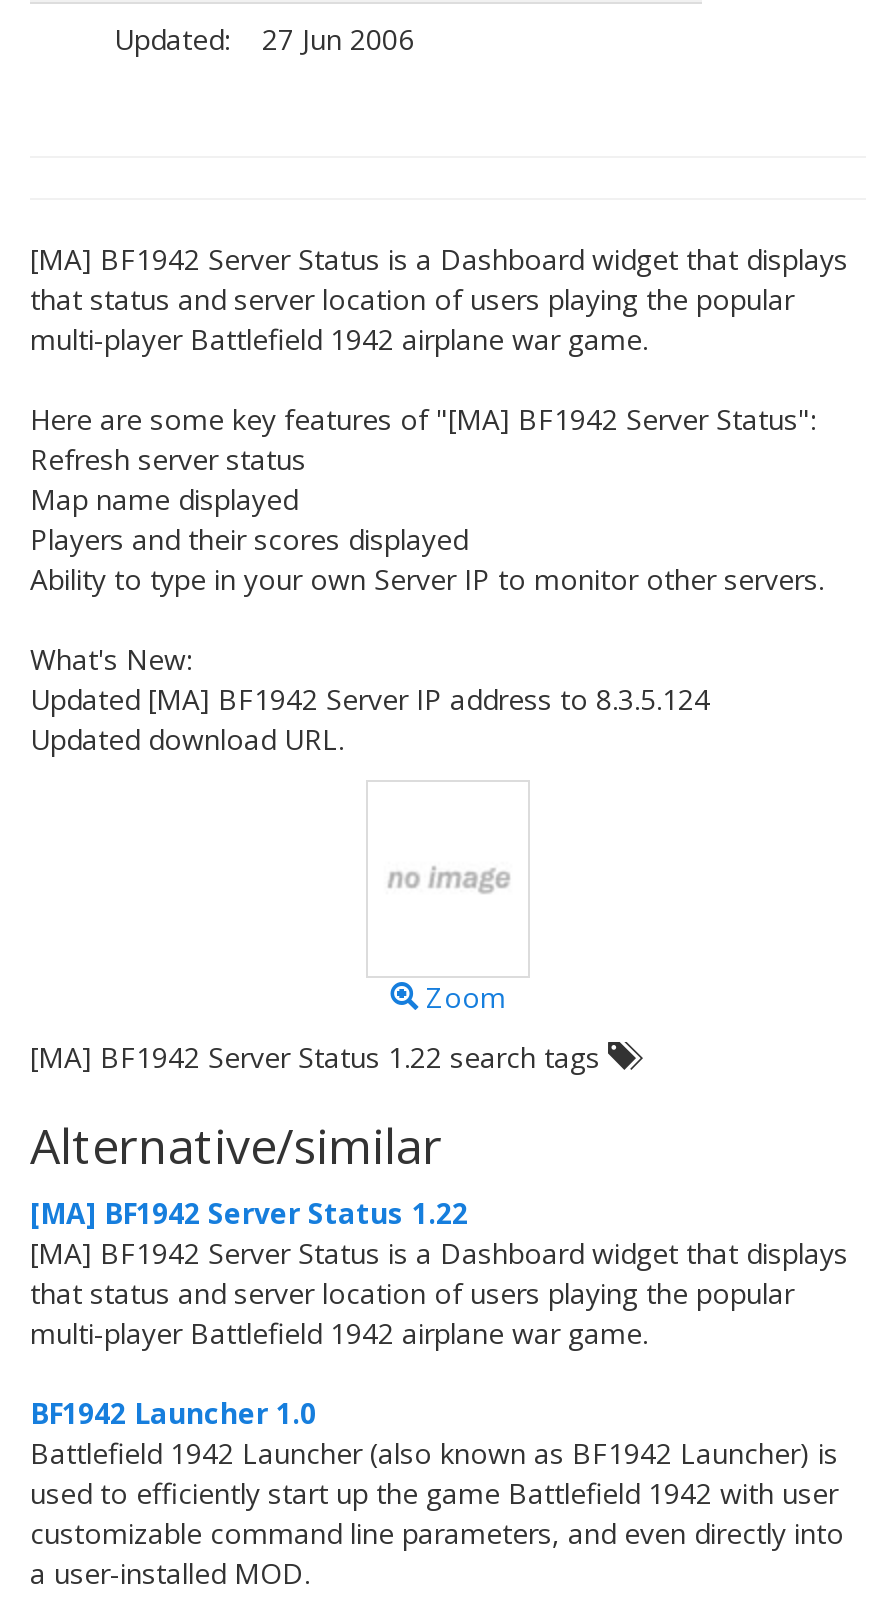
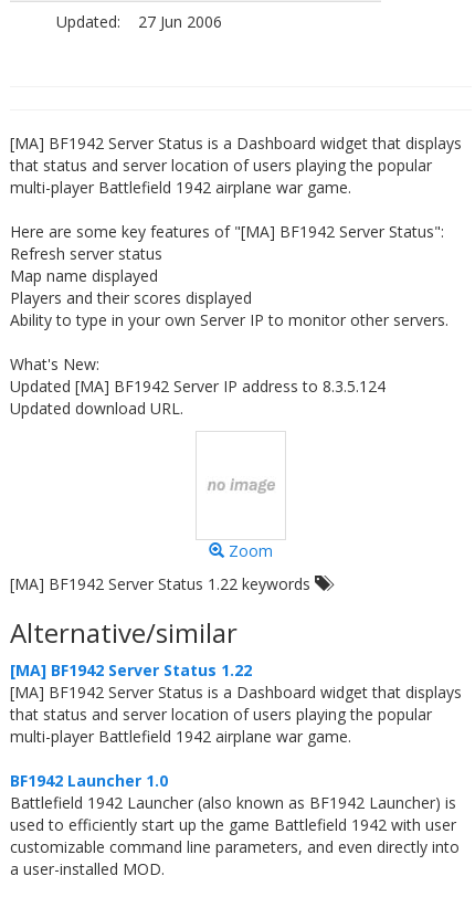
- [MA] BF1942 Server Status 1.22 search tags
+ [MA] BF1942 Server Status 1.22 keywords
